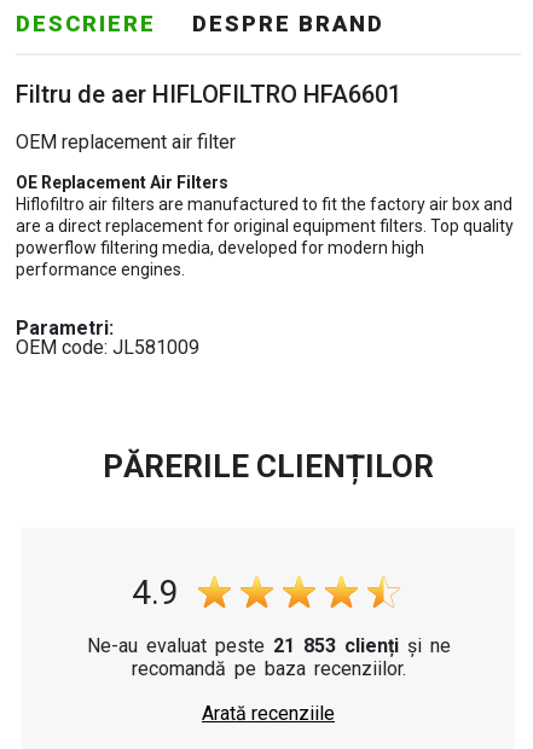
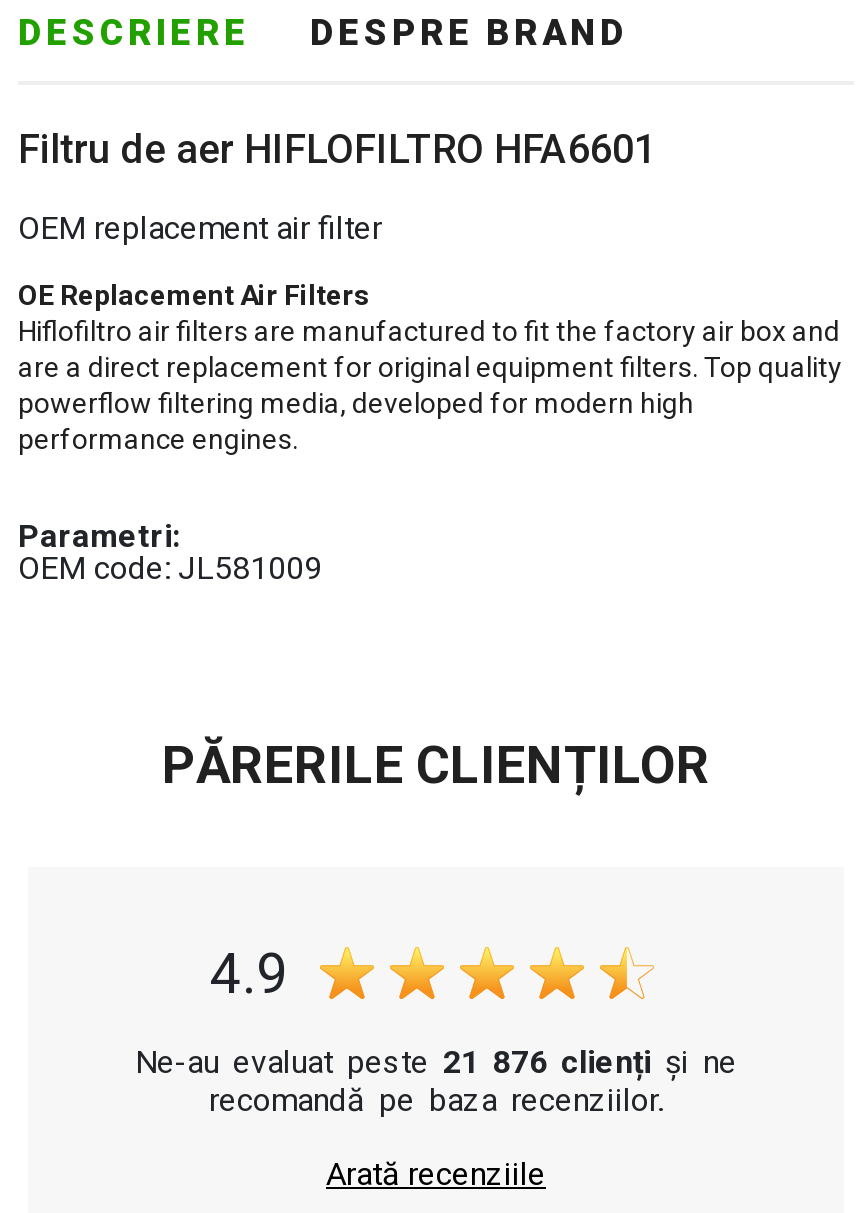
- Ne-au evaluat peste 21 853 clienți și ne
+ Ne-au evaluat peste 21 876 clienți și ne
